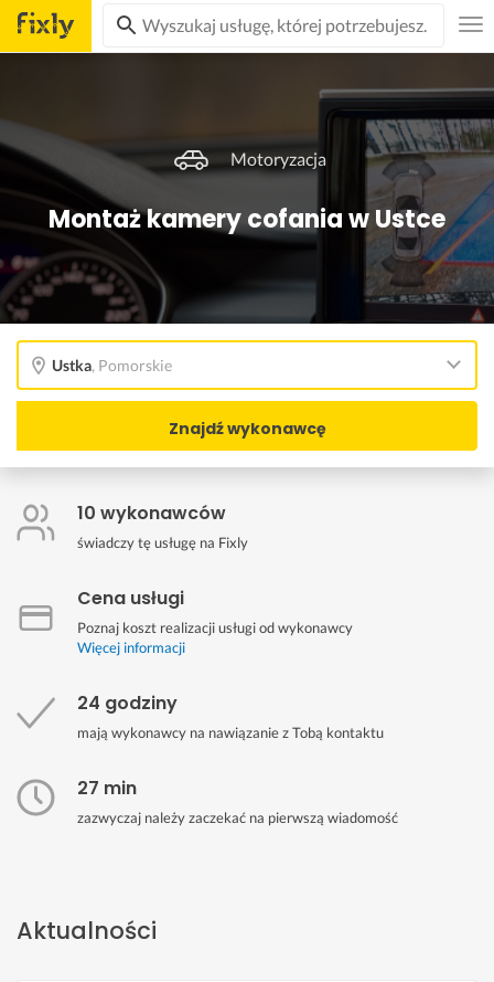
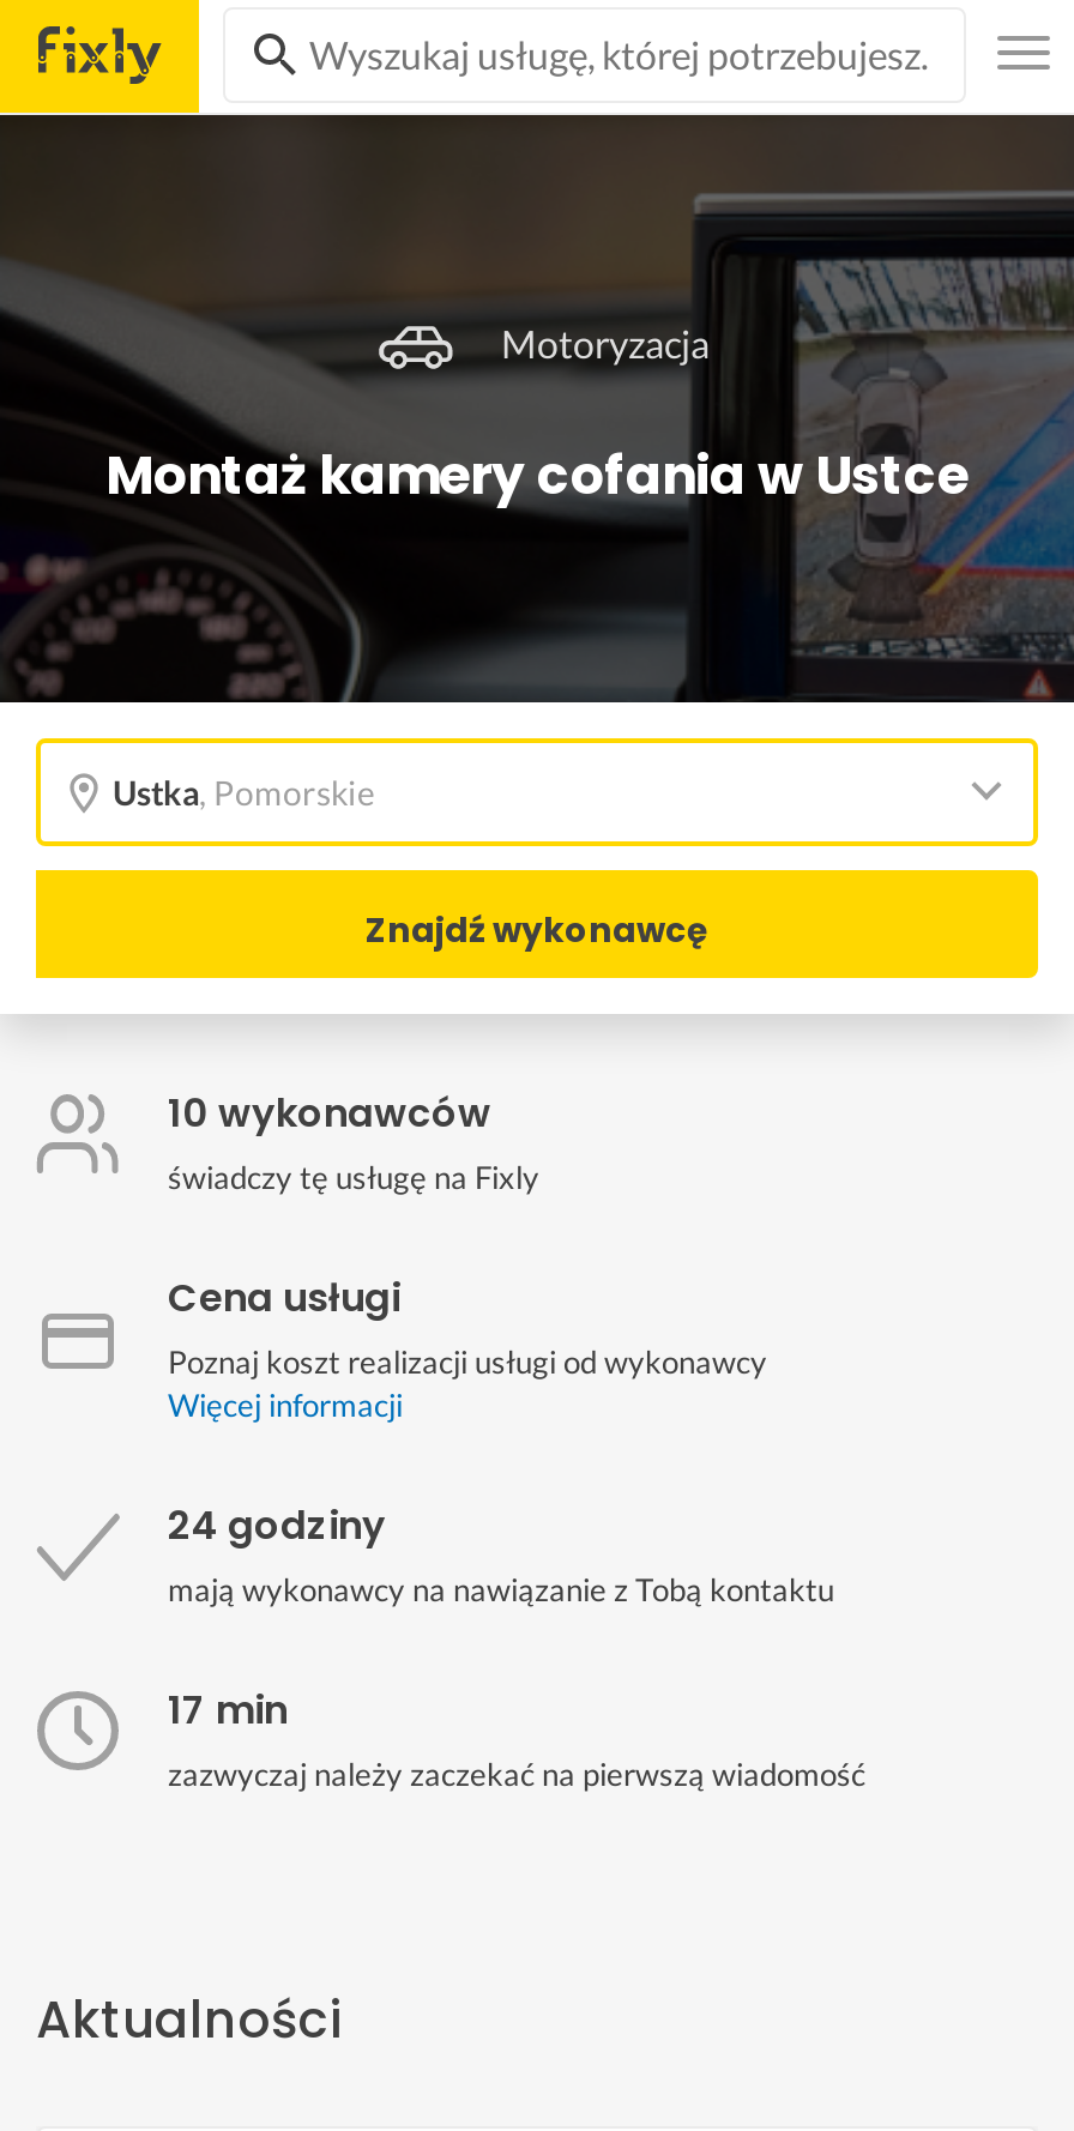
- 27 min
+ 17 min
